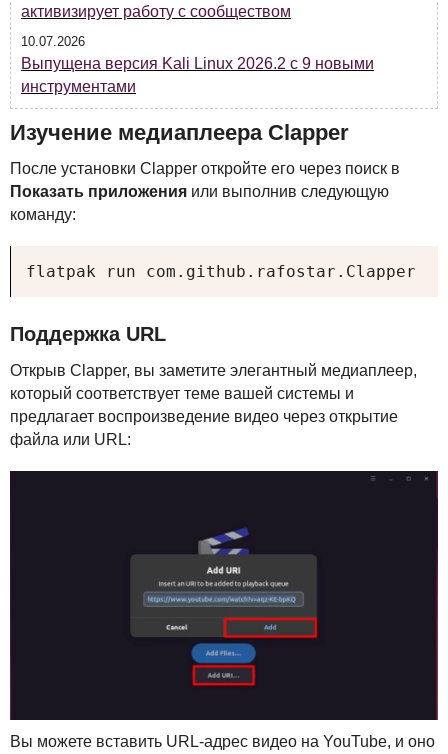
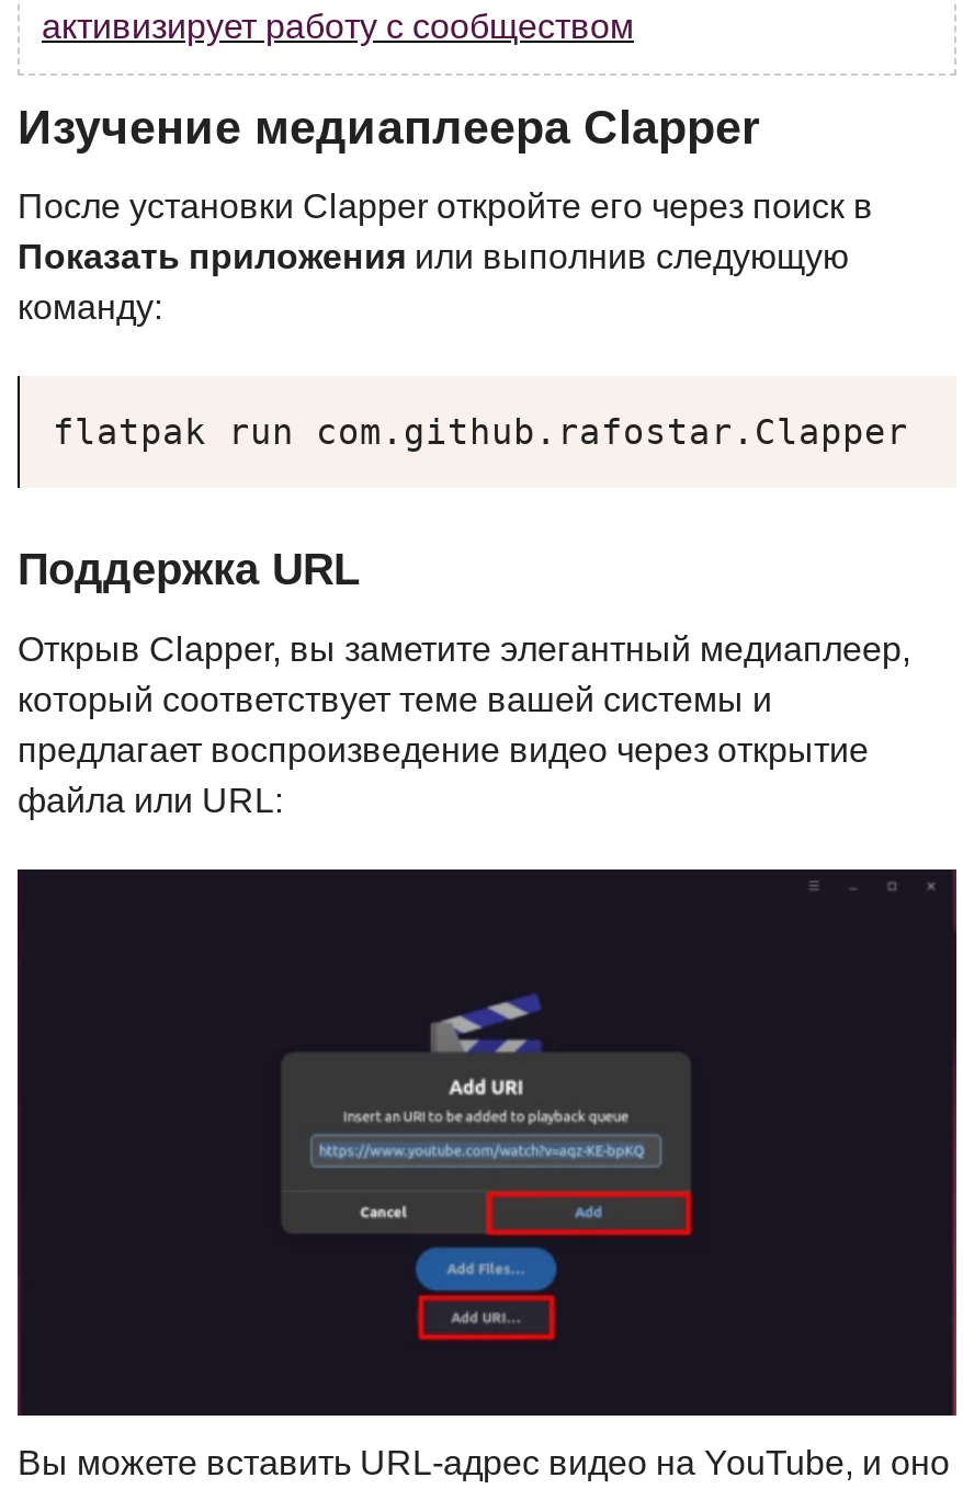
- 10.07.2026
- Выпущена версия Kali Linux 2026.2 с 9 новыми
- инструментами
